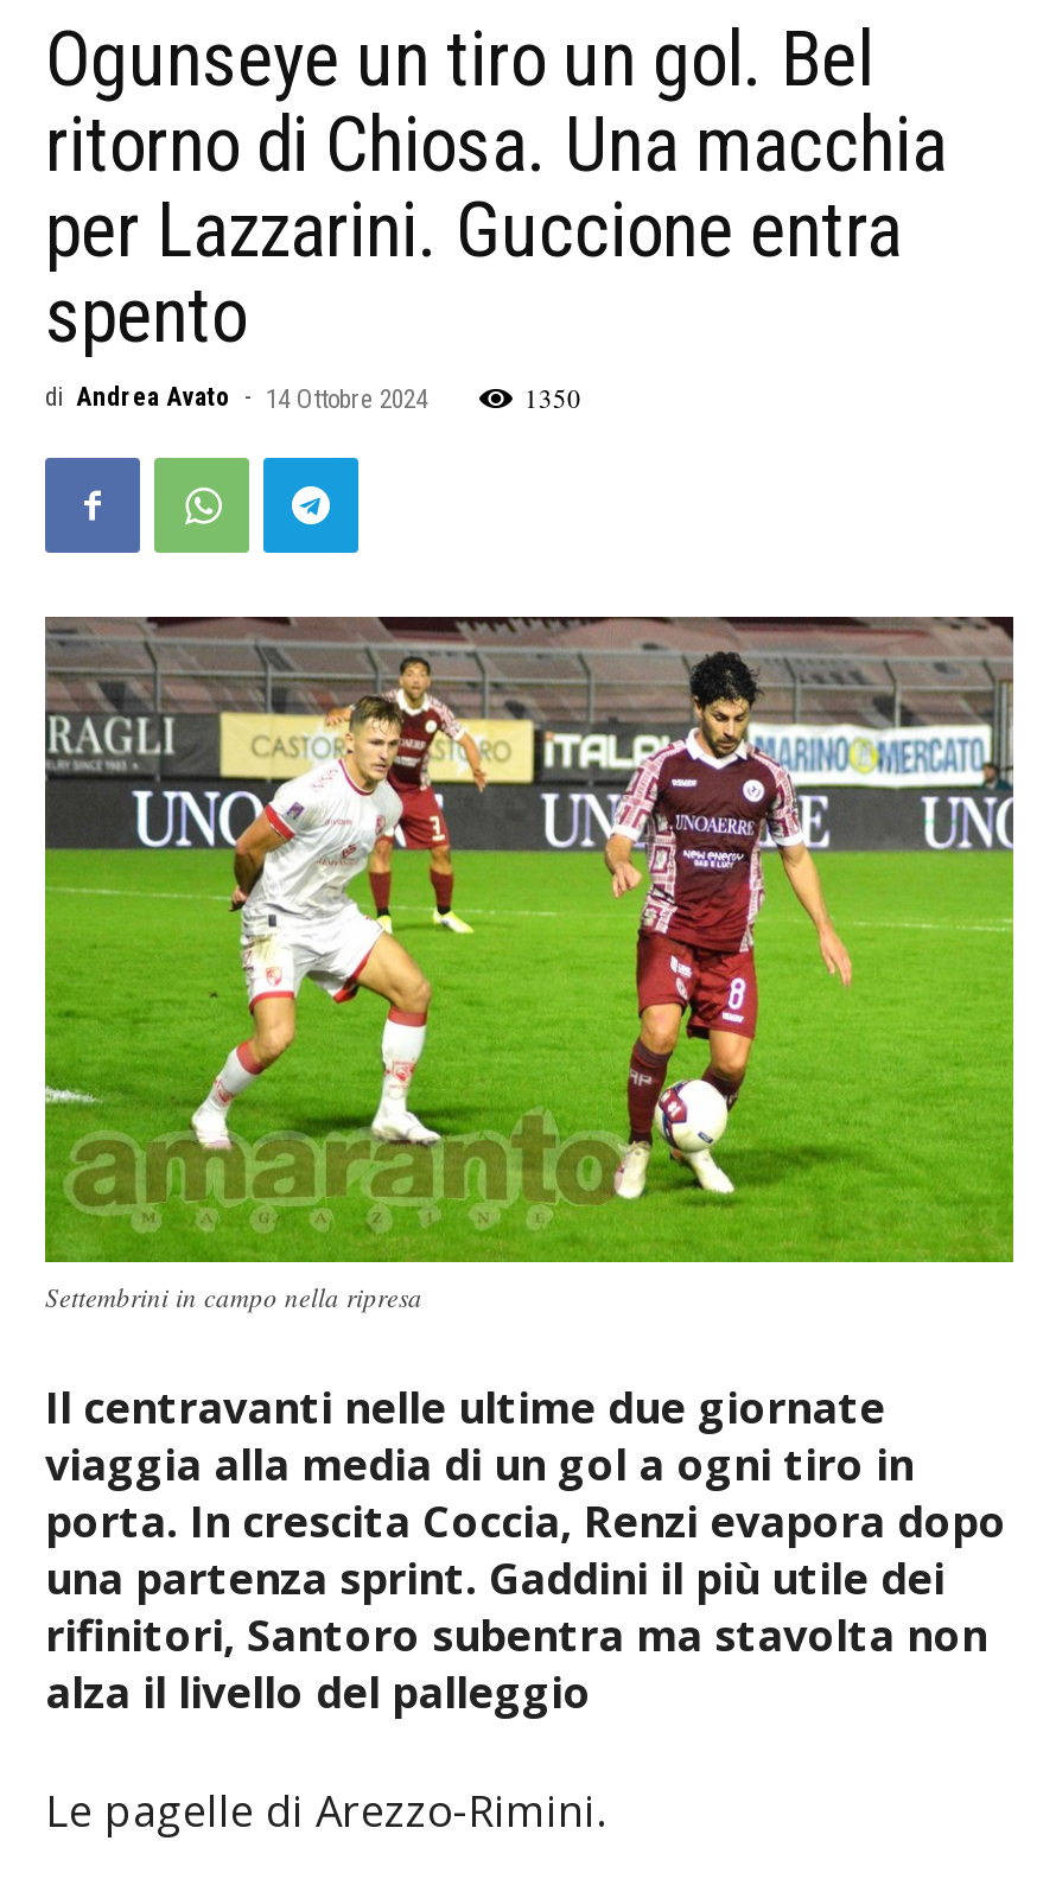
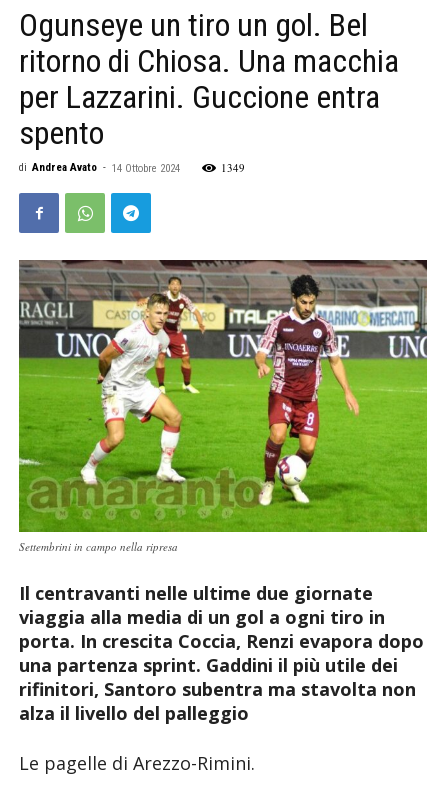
- 1350
+ 1349
